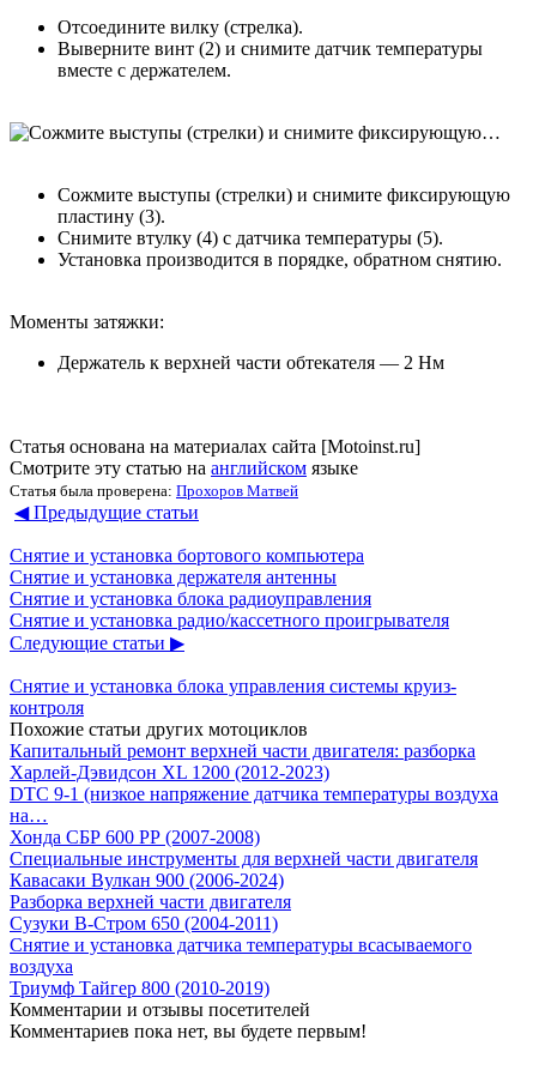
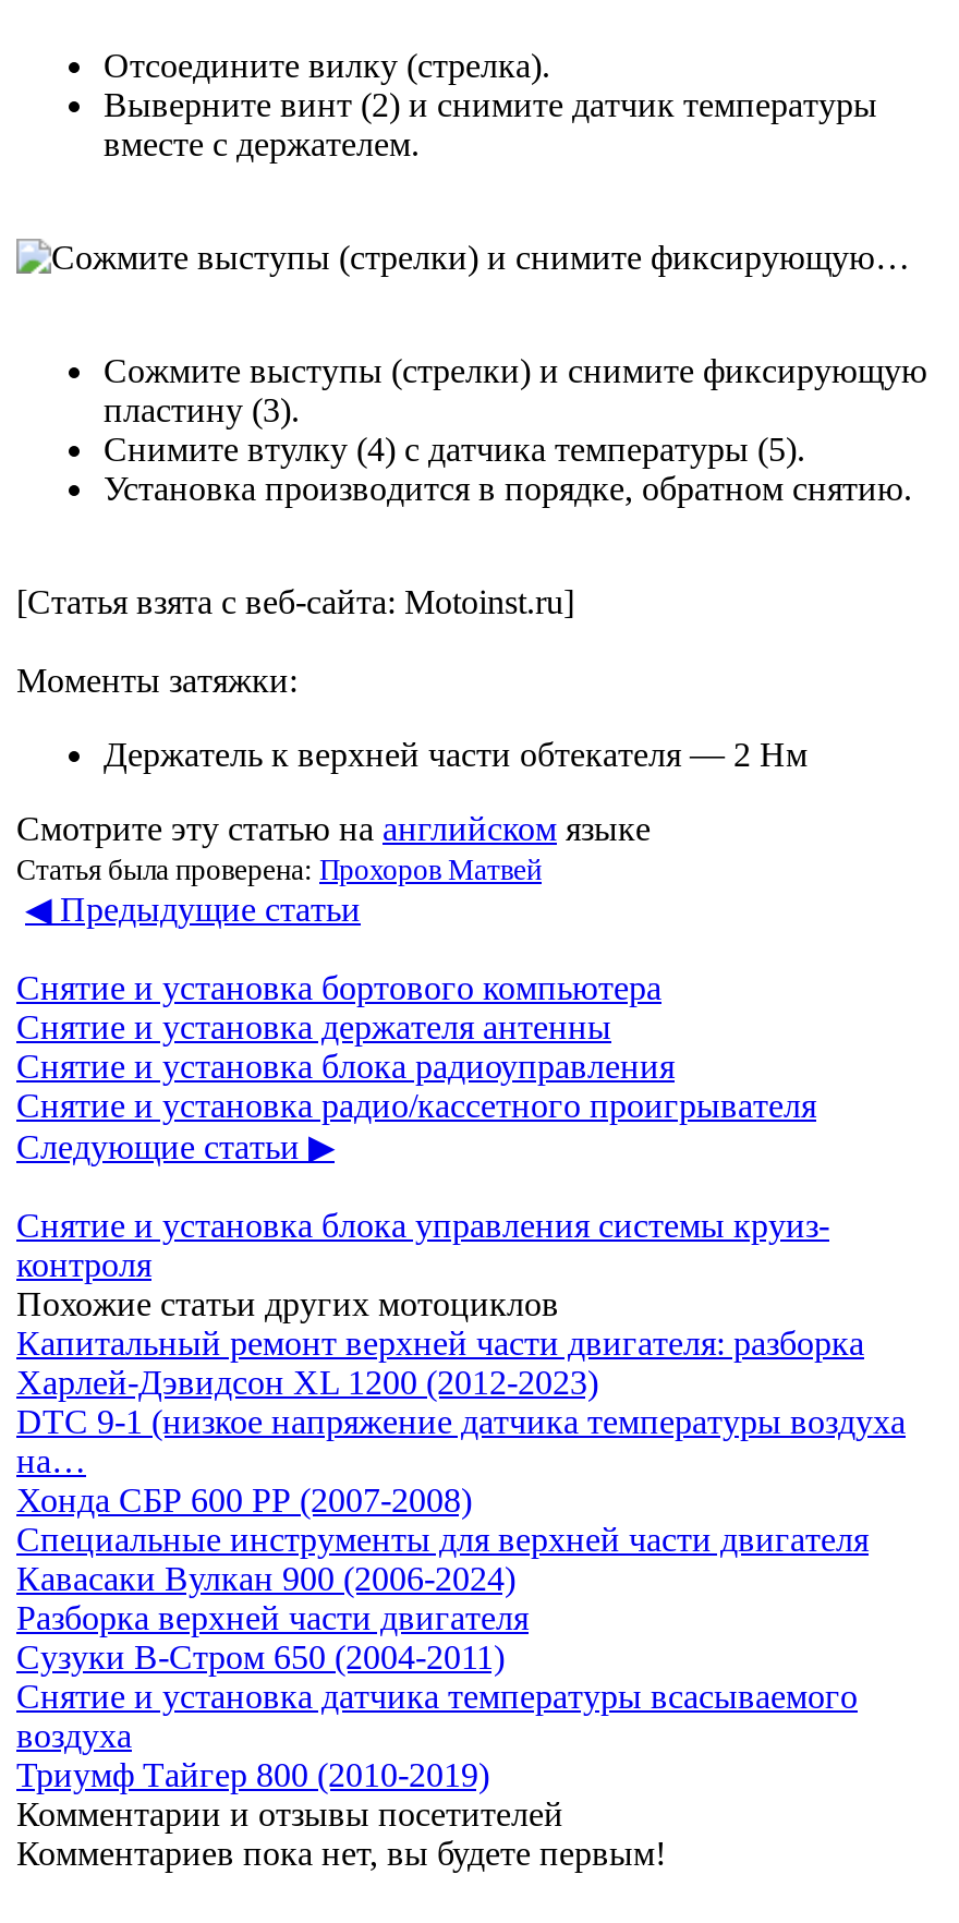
+ [Статья взята с веб-сайта: Motoinst.ru]

moved down: Моменты затяжки: | Держатель к верхней части обтекателя — 2 Нм

- Статья основана на материалах сайта [Motoinst.ru]
